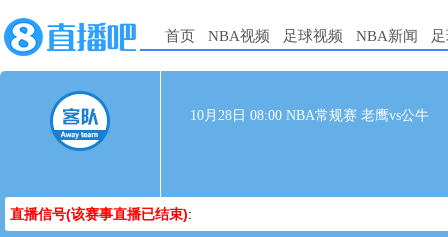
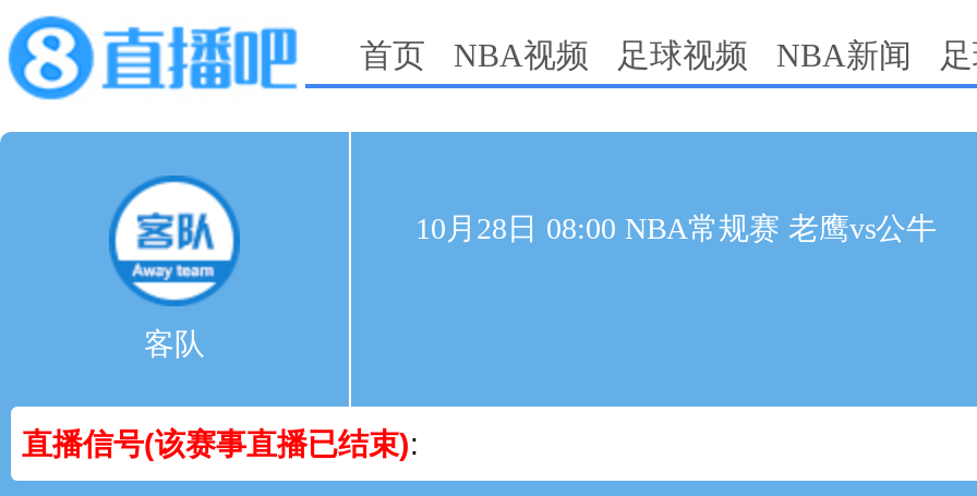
+ 客队
